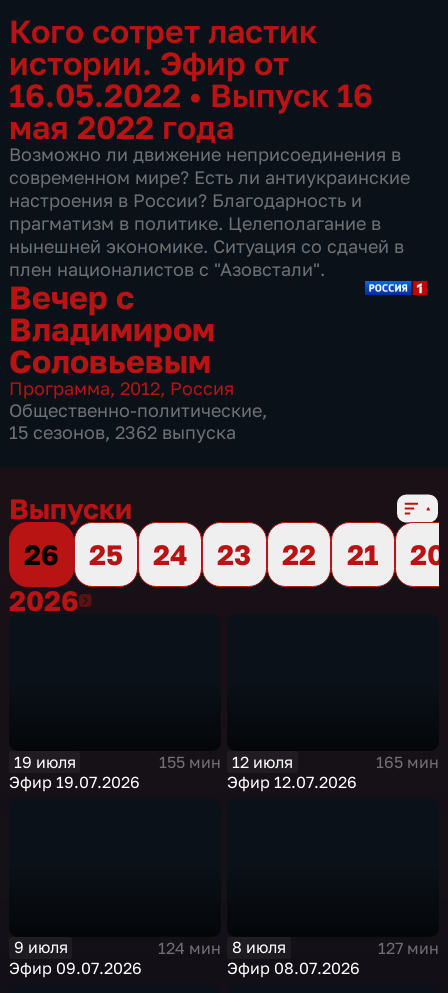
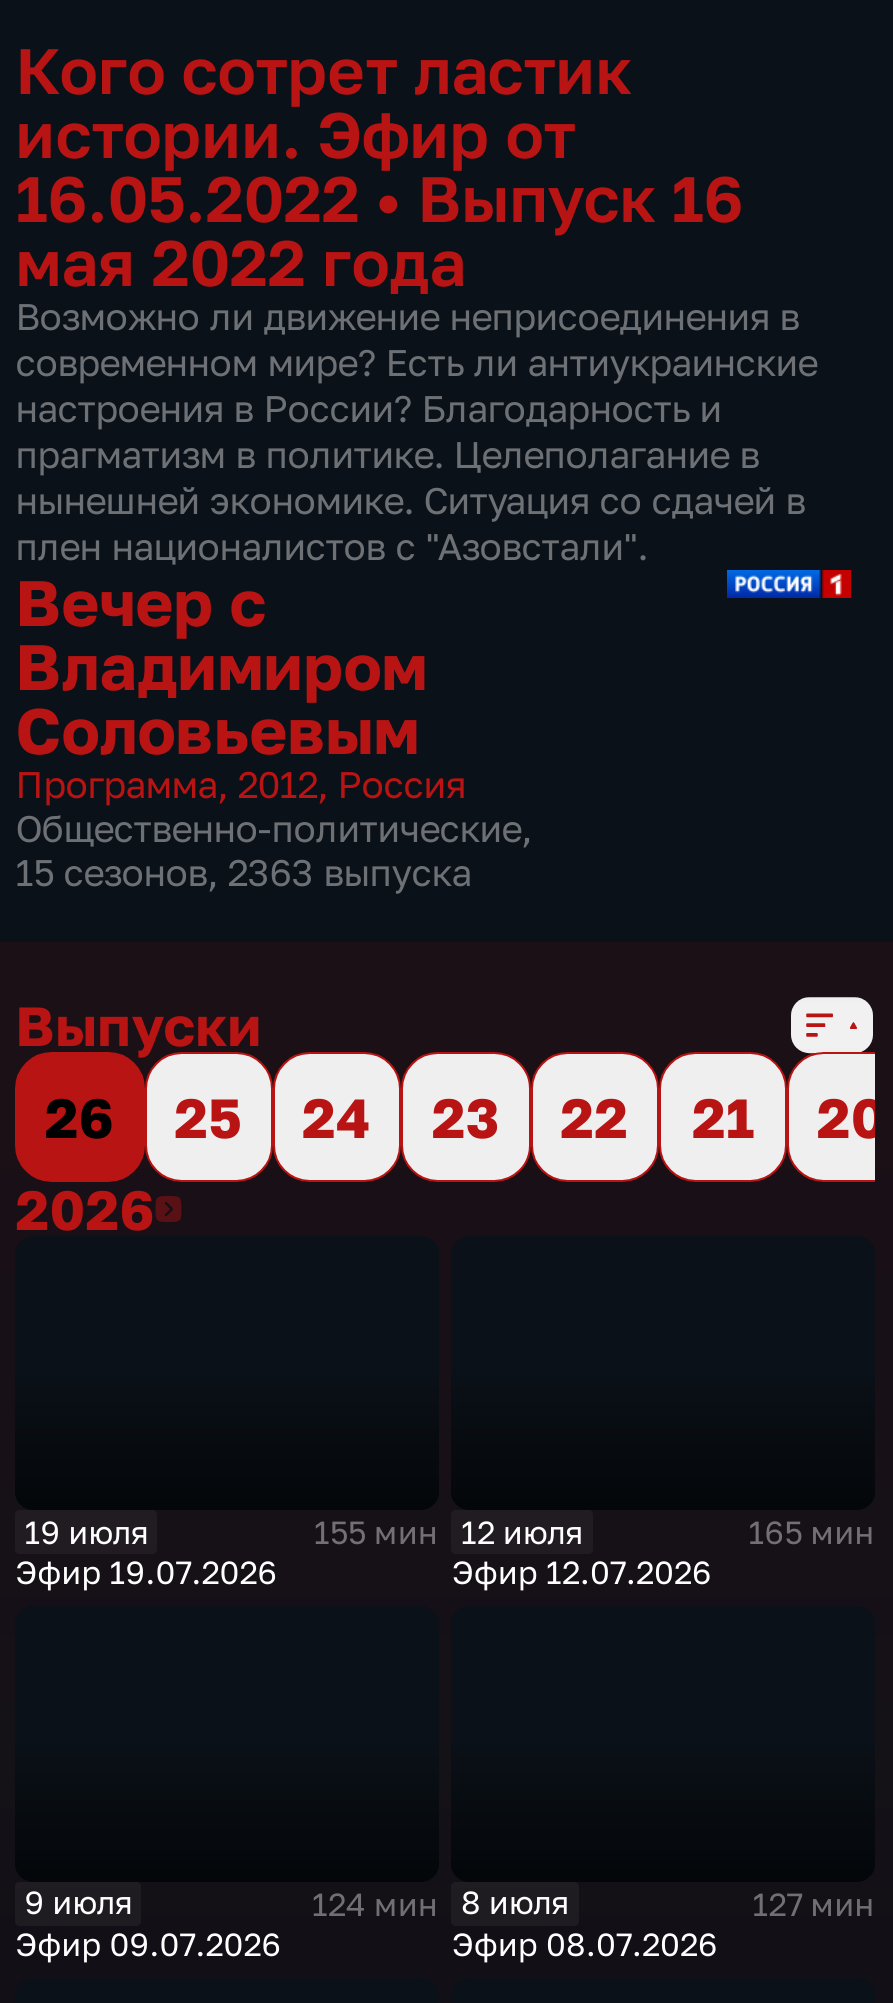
- 15 сезонов, 2362 выпуска
+ 15 сезонов, 2363 выпуска
